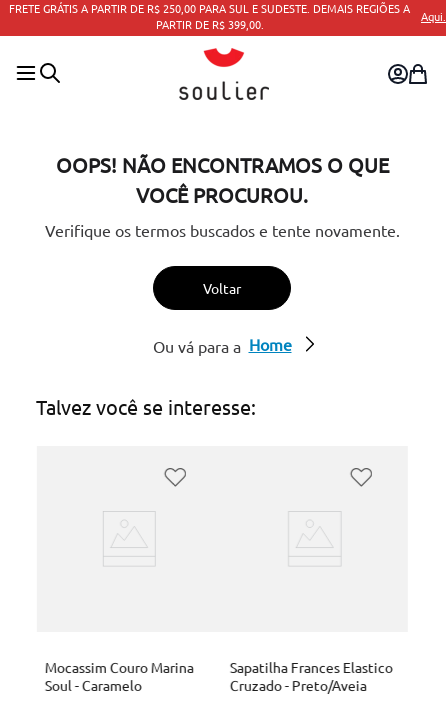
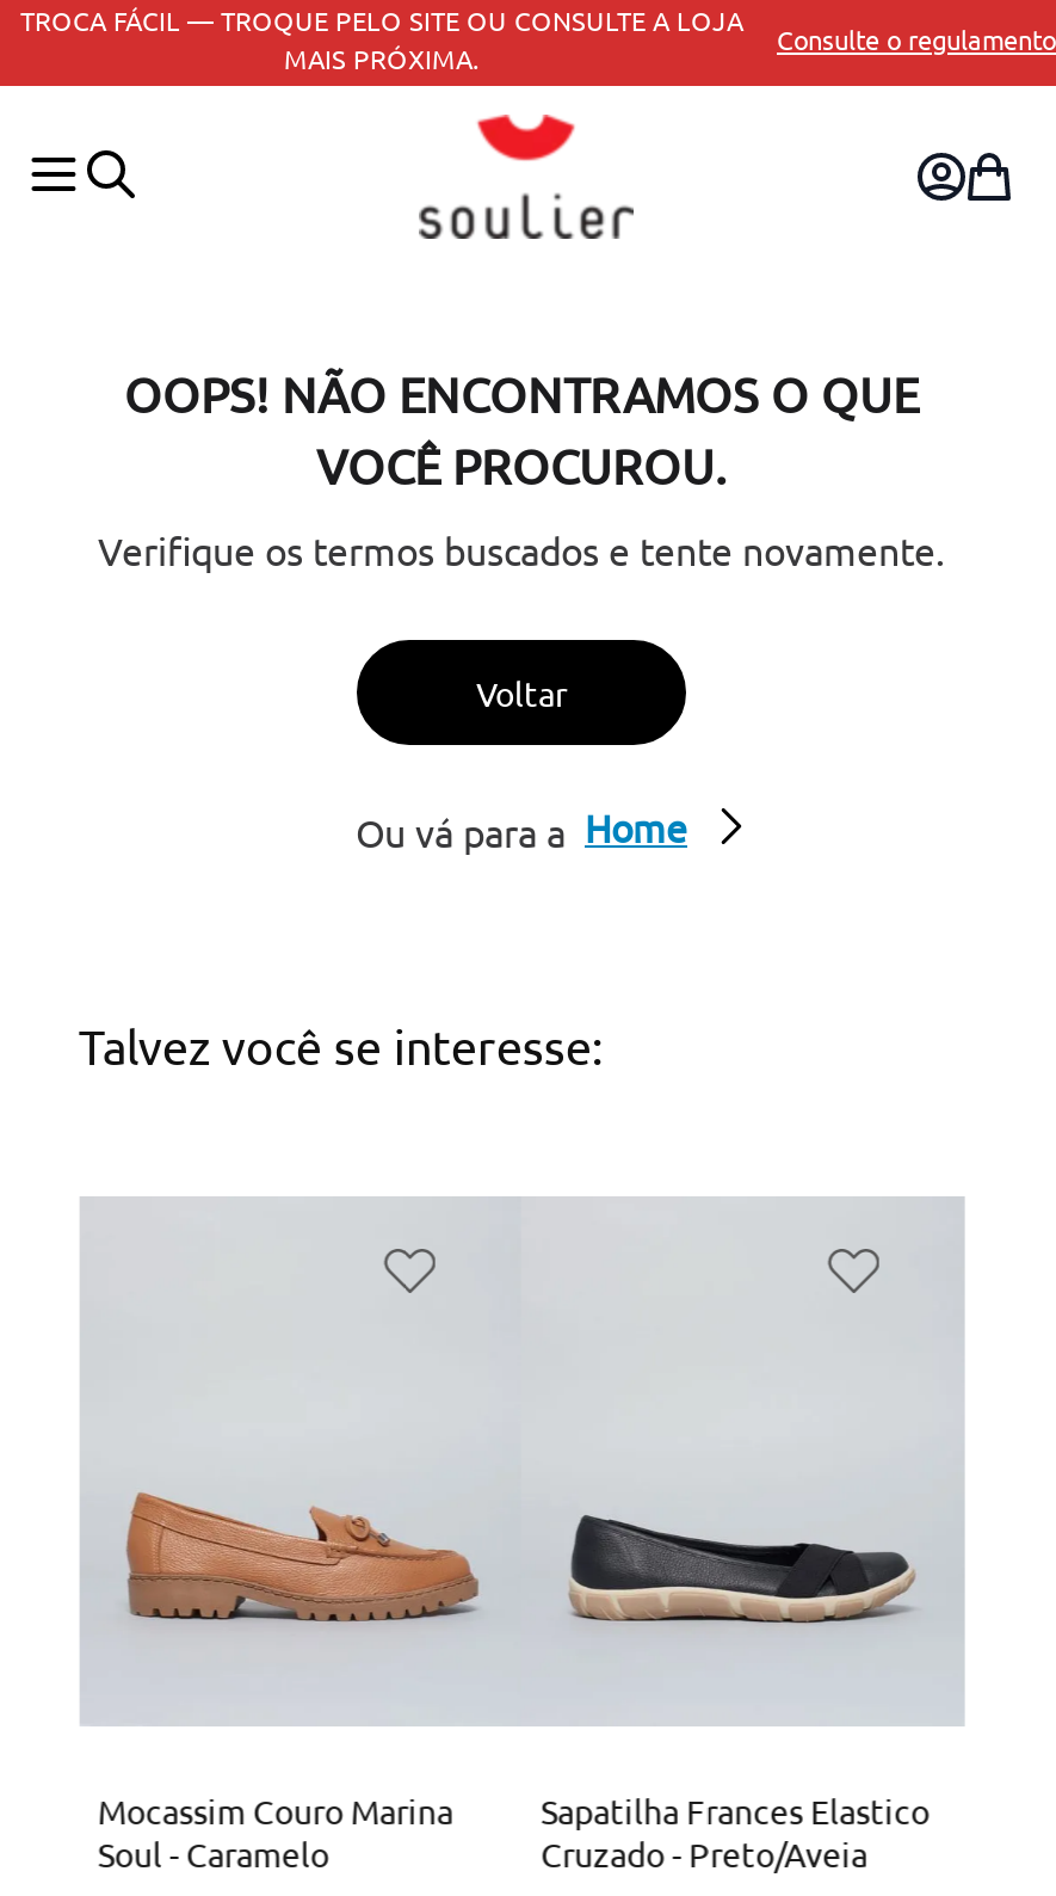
- FRETE GRÁTIS A PARTIR DE R$ 250,00 PARA SUL E SUDESTE. DEMAIS REGIÕES A
- PARTIR DE R$ 399,00.
- Aqui.
+ TROCA FÁCIL — TROQUE PELO SITE OU CONSULTE A LOJA
+ MAIS PRÓXIMA.
+ Consulte o regulamento

+ [image]
